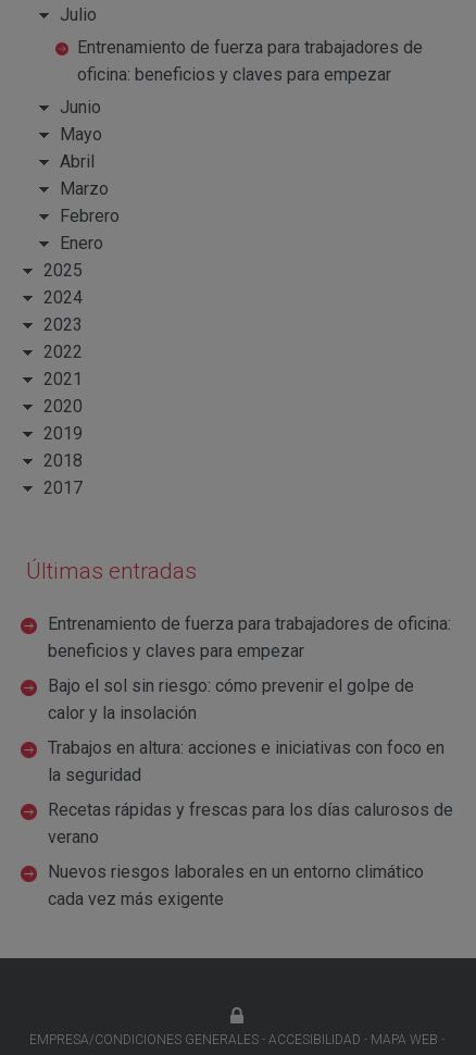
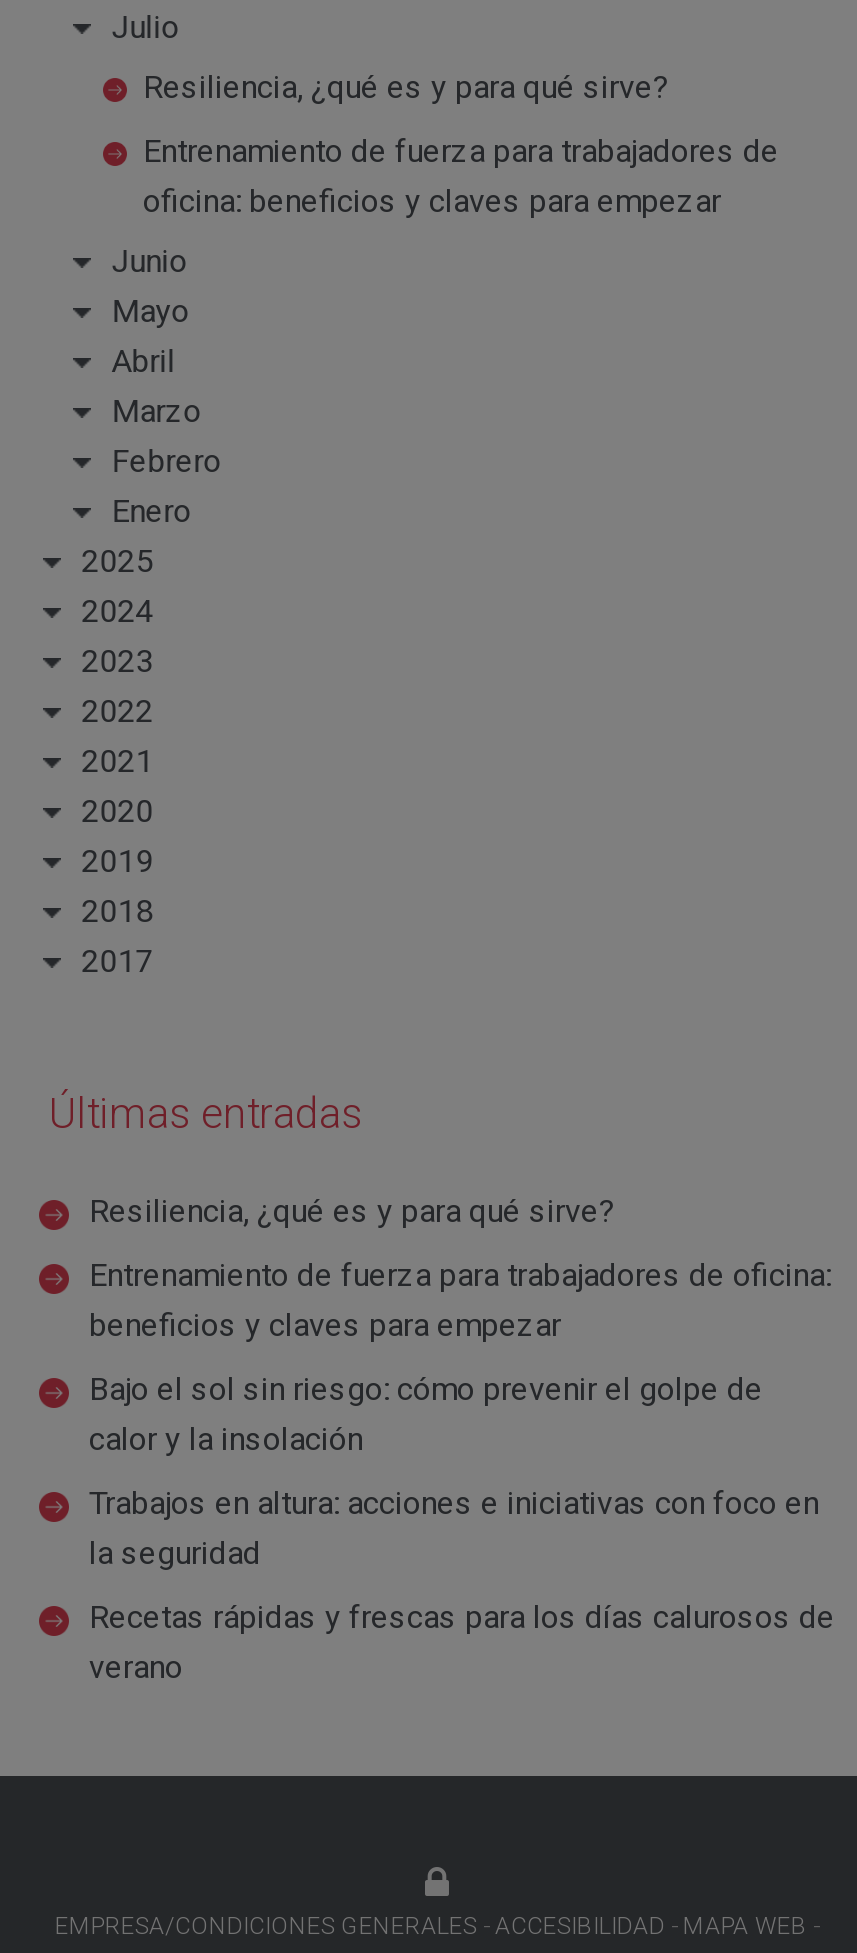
+ Resiliencia, ¿qué es y para qué sirve?

moved down: Entrenamiento de fuerza para trabajadores de | oficina: beneficios y claves para empezar | Junio | ... | 2017 | Últimas entradas

+ Resiliencia, ¿qué es y para qué sirve?

moved down: Entrenamiento de fuerza para trabajadores de oficina: | beneficios y claves para empezar | Bajo el sol sin riesgo: cómo prevenir el golpe de | calor y la insolación | Trabajos en altura: acciones e iniciativas con foco en | la seguridad | Recetas rápidas y frescas para los días calurosos de | verano

- Nuevos riesgos laborales en un entorno climático
- cada vez más exigente
